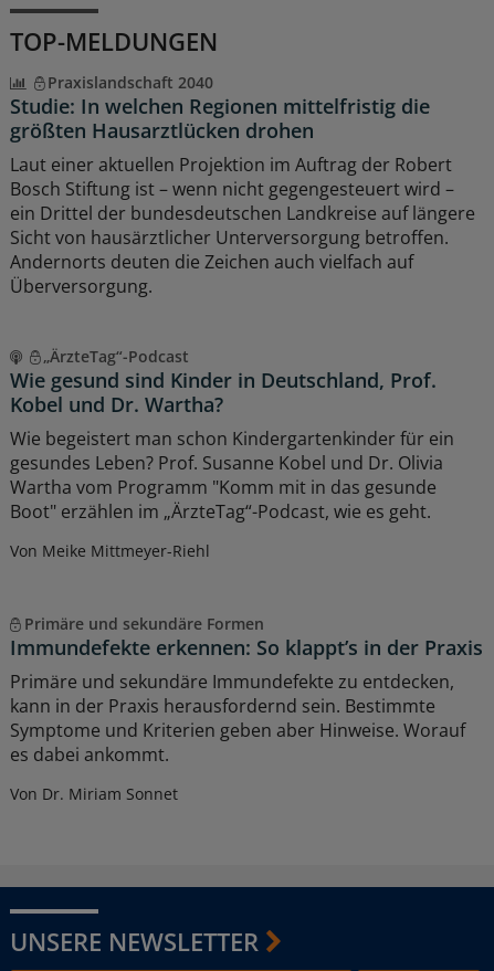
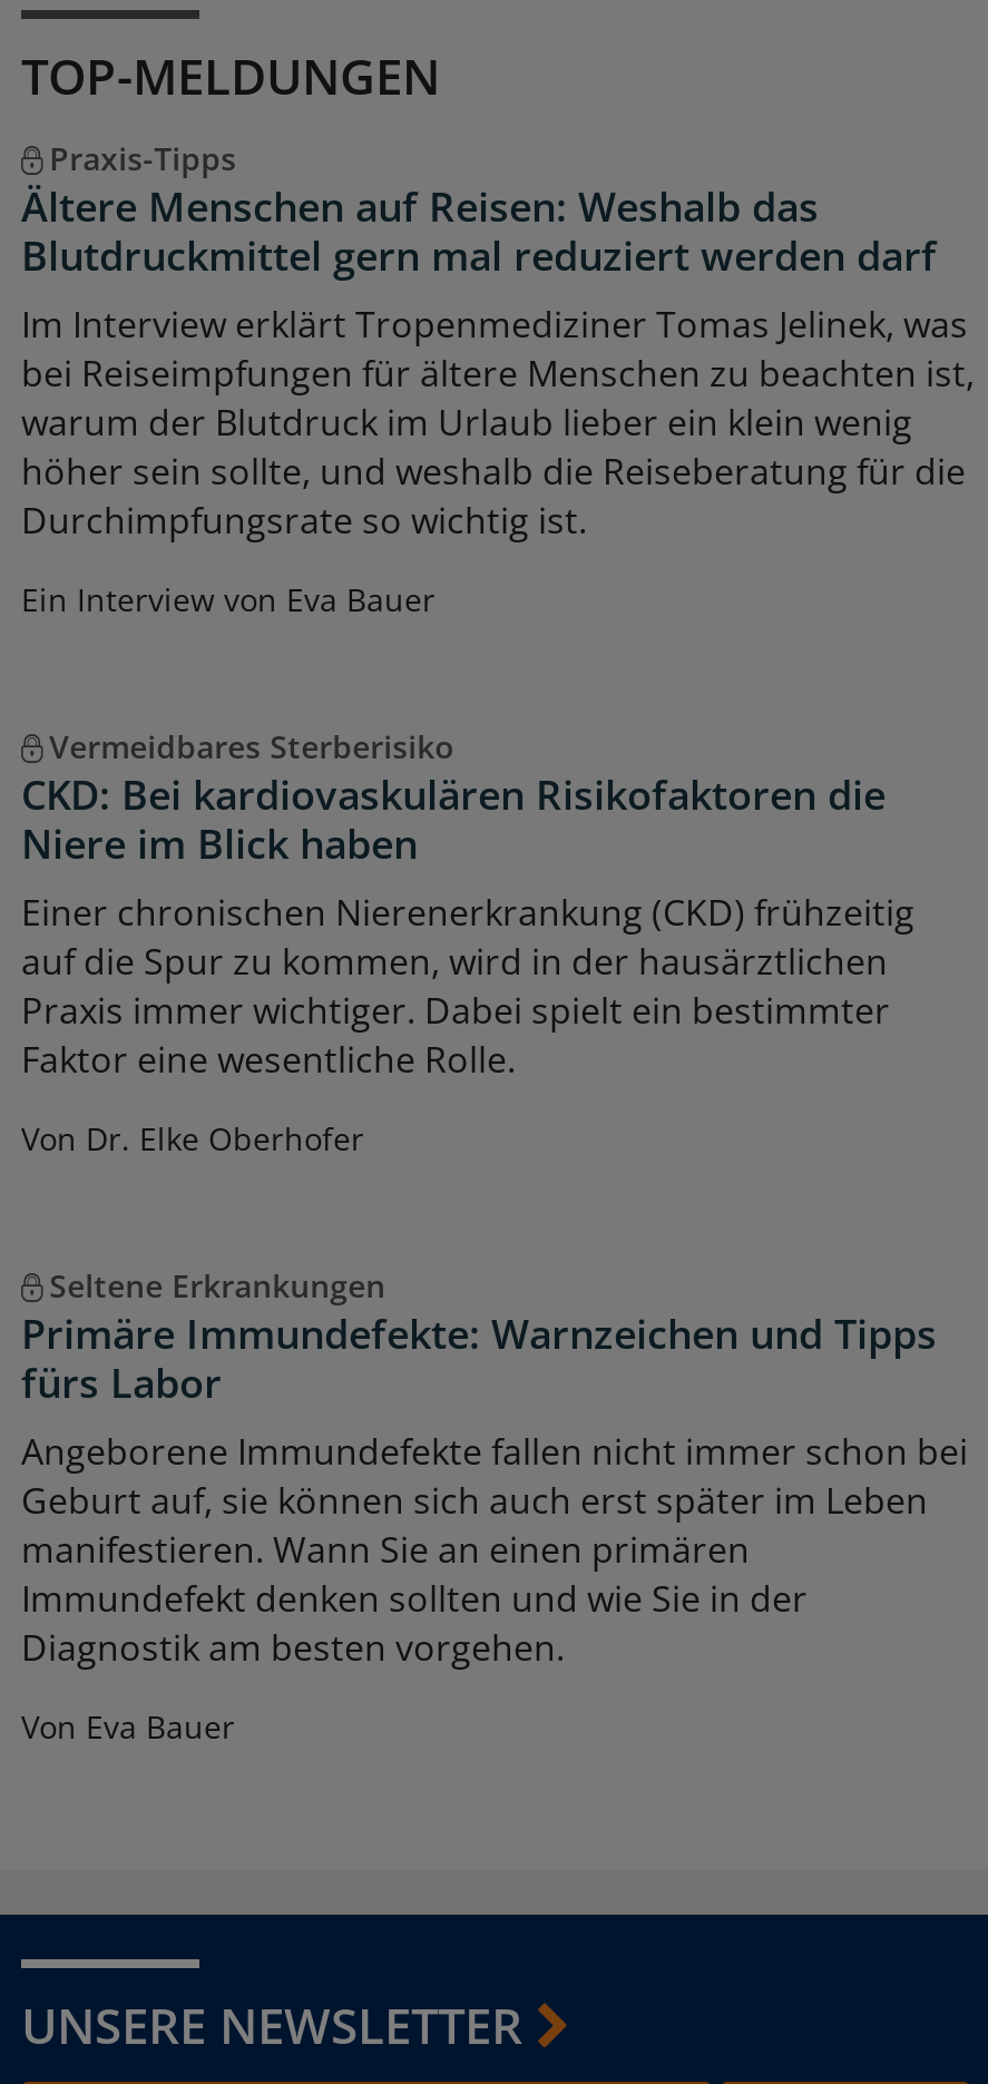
- Praxislandschaft 2040
- Studie: In welchen Regionen mittelfristig die
- größten Hausarztlücken drohen
- Laut einer aktuellen Projektion im Auftrag der Robert
- Bosch Stiftung ist – wenn nicht gegengesteuert wird –
- ein Drittel der bundesdeutschen Landkreise auf längere
- Sicht von hausärztlicher Unterversorgung betroffen.
- Andernorts deuten die Zeichen auch vielfach auf
- Überversorgung.
- „ÄrzteTag“-Podcast
- Wie gesund sind Kinder in Deutschland, Prof.
- Kobel und Dr. Wartha?
- Wie begeistert man schon Kindergartenkinder für ein
- gesundes Leben? Prof. Susanne Kobel und Dr. Olivia
- Wartha vom Programm "Komm mit in das gesunde
- Boot" erzählen im „ÄrzteTag“-Podcast, wie es geht.
- Von Meike Mittmeyer-Riehl
- Primäre und sekundäre Formen
- Immundefekte erkennen: So klappt’s in der Praxis
- Primäre und sekundäre Immundefekte zu entdecken,
- kann in der Praxis herausfordernd sein. Bestimmte
- Symptome und Kriterien geben aber Hinweise. Worauf
- es dabei ankommt.
- Von Dr. Miriam Sonnet
+ Praxis-Tipps
+ Ältere Menschen auf Reisen: Weshalb das
+ Blutdruckmittel gern mal reduziert werden darf
+ Im Interview erklärt Tropenmediziner Tomas Jelinek, was
+ bei Reiseimpfungen für ältere Menschen zu beachten ist,
+ warum der Blutdruck im Urlaub lieber ein klein wenig
+ höher sein sollte, und weshalb die Reiseberatung für die
+ Durchimpfungsrate so wichtig ist.
+ Ein Interview von Eva Bauer
+ Vermeidbares Sterberisiko
+ CKD: Bei kardiovaskulären Risikofaktoren die
+ Niere im Blick haben
+ Einer chronischen Nierenerkrankung (CKD) frühzeitig
+ auf die Spur zu kommen, wird in der hausärztlichen
+ Praxis immer wichtiger. Dabei spielt ein bestimmter
+ Faktor eine wesentliche Rolle.
+ Von Dr. Elke Oberhofer
+ Seltene Erkrankungen
+ Primäre Immundefekte: Warnzeichen und Tipps
+ fürs Labor
+ Angeborene Immundefekte fallen nicht immer schon bei
+ Geburt auf, sie können sich auch erst später im Leben
+ manifestieren. Wann Sie an einen primären
+ Immundefekt denken sollten und wie Sie in der
+ Diagnostik am besten vorgehen.
+ Von Eva Bauer
